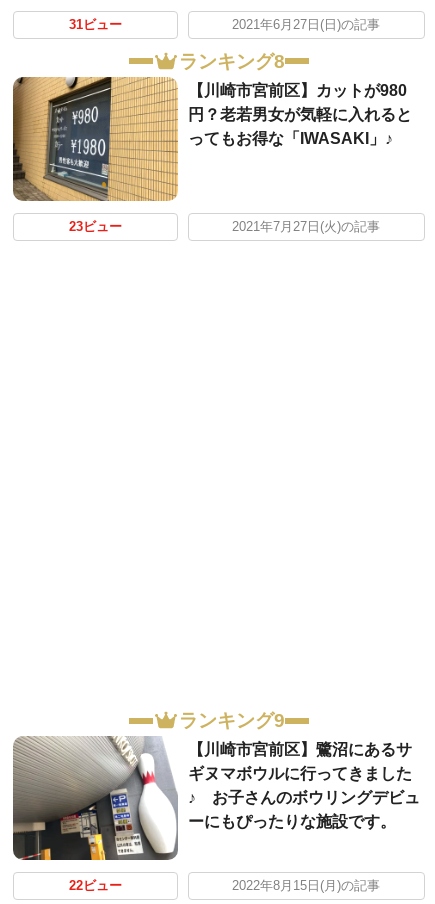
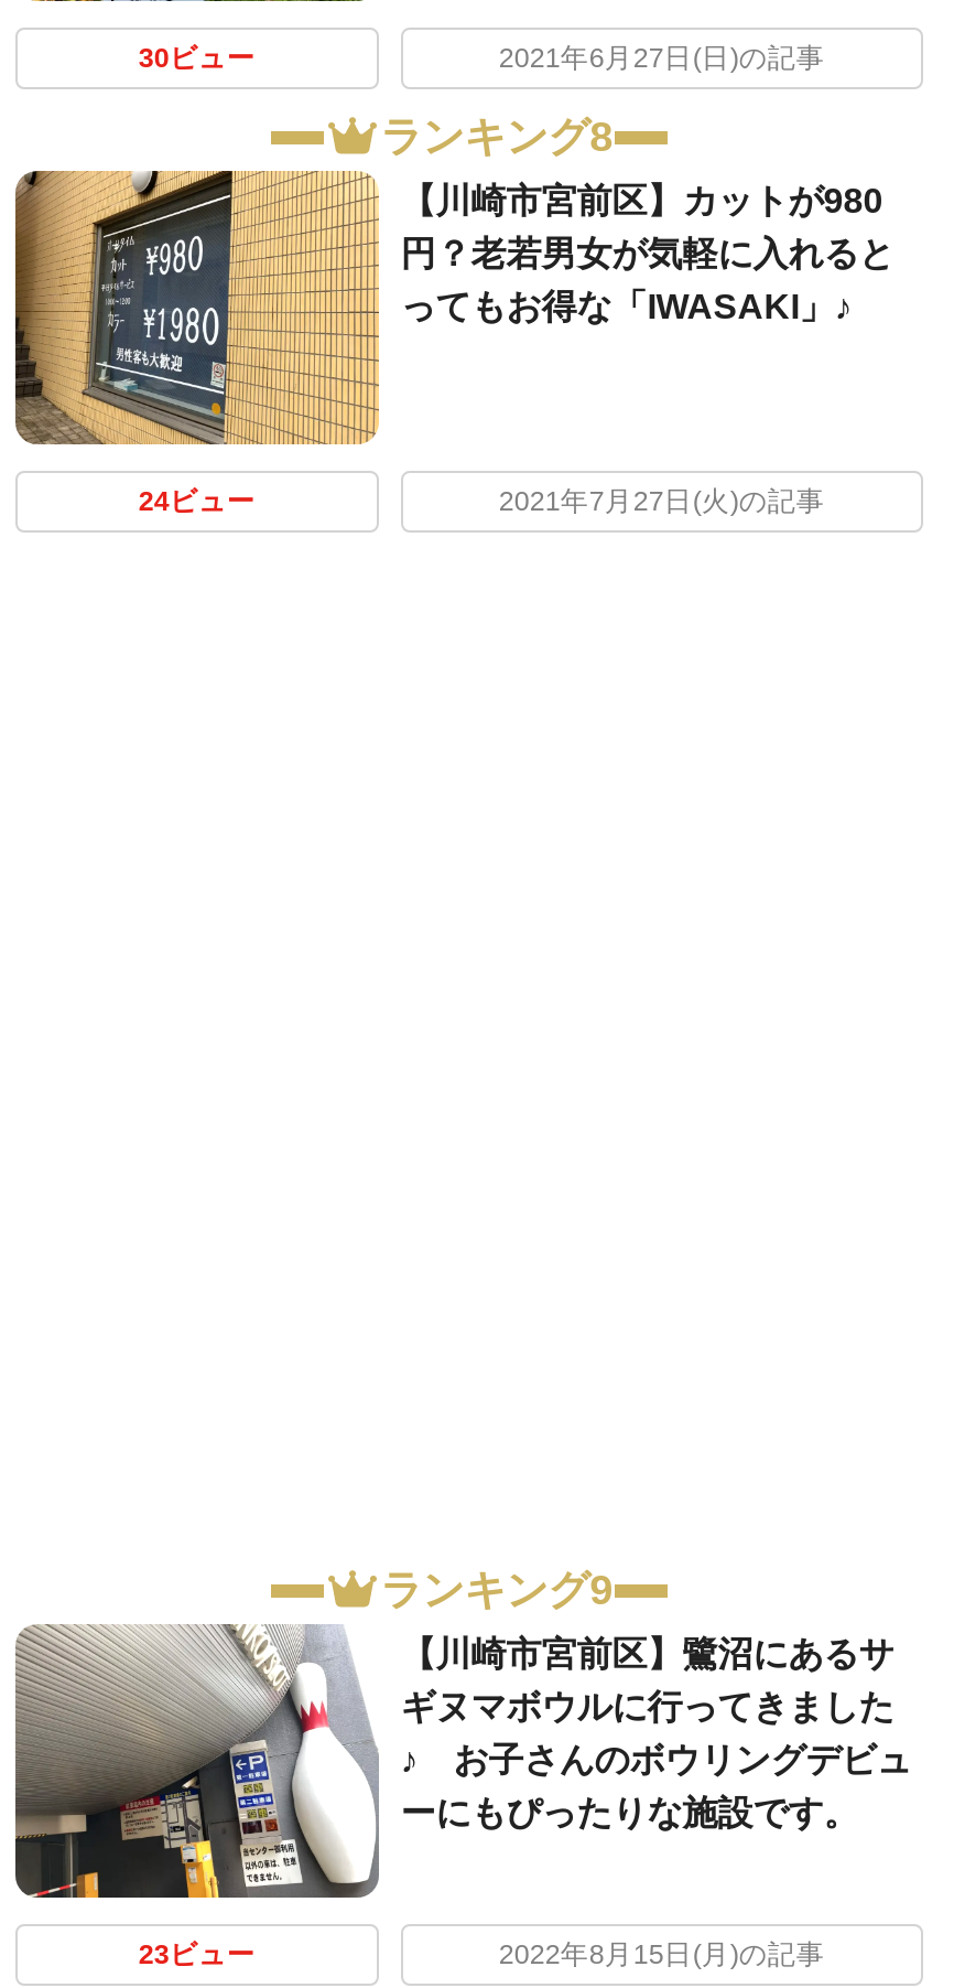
- 31ビュー
+ 30ビュー

- 23ビュー
+ 24ビュー

- 22ビュー
+ 23ビュー
